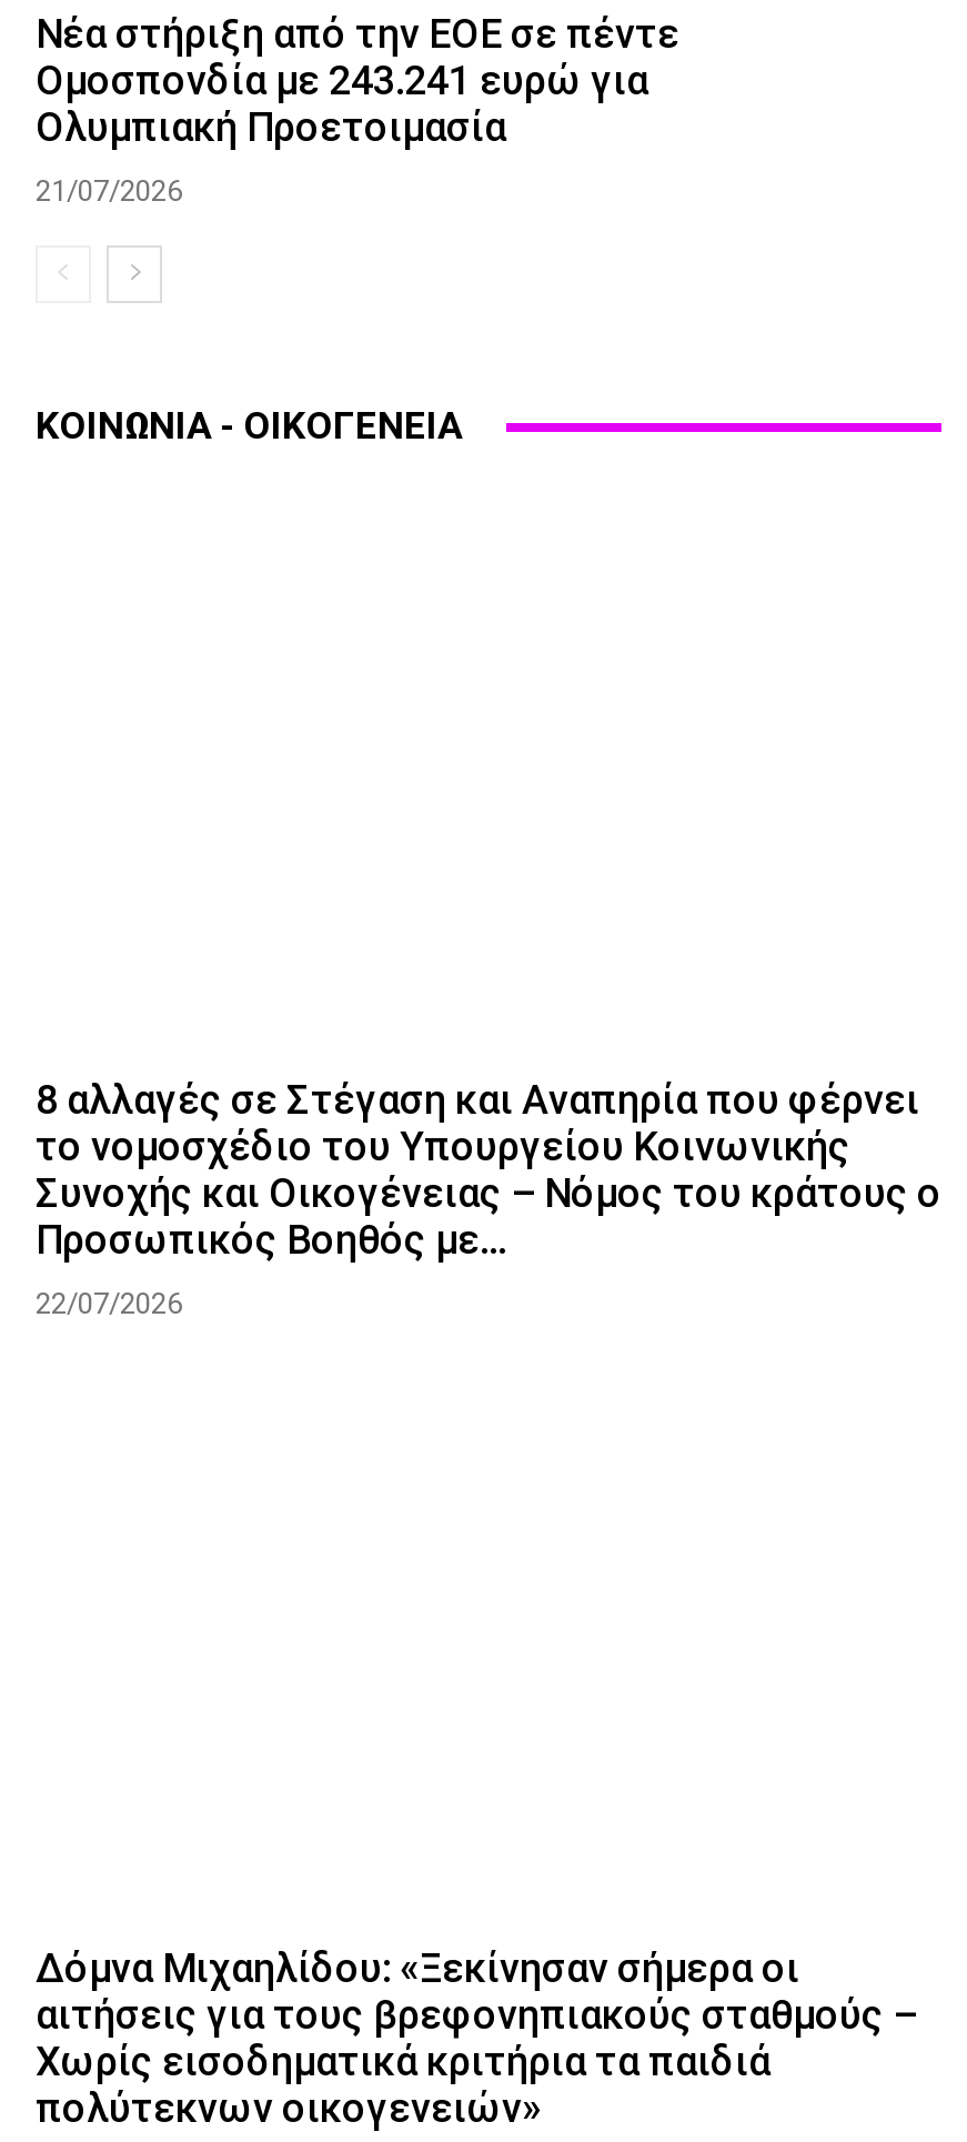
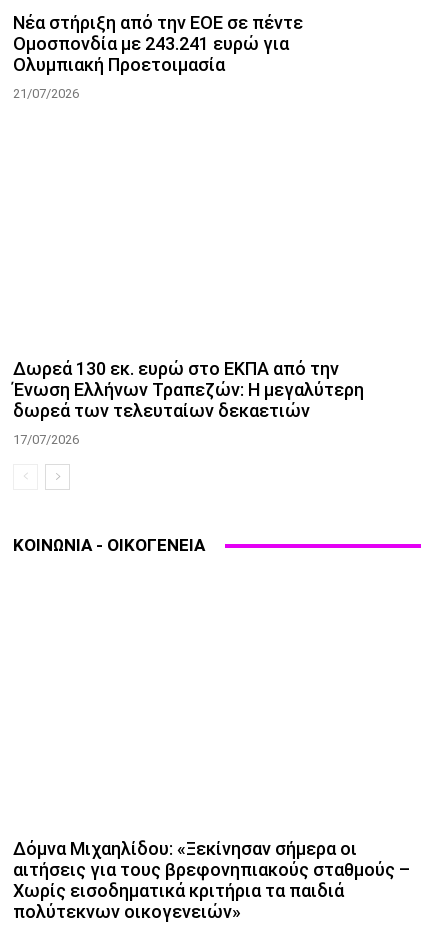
+ Δωρεά 130 εκ. ευρώ στο ΕΚΠΑ από την
+ Ένωση Ελλήνων Τραπεζών: Η μεγαλύτερη
+ δωρεά των τελευταίων δεκαετιών
+ 17/07/2026

moved down: ΚΟΙΝΩΝΙΑ - ΟΙΚΟΓΕΝΕΙΑ

- 8 αλλαγές σε Στέγαση και Αναπηρία που φέρνει
- το νομοσχέδιο του Υπουργείου Κοινωνικής
- Συνοχής και Οικογένειας – Νόμος του κράτους ο
- Προσωπικός Βοηθός με...
- 22/07/2026
